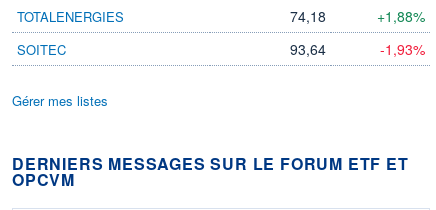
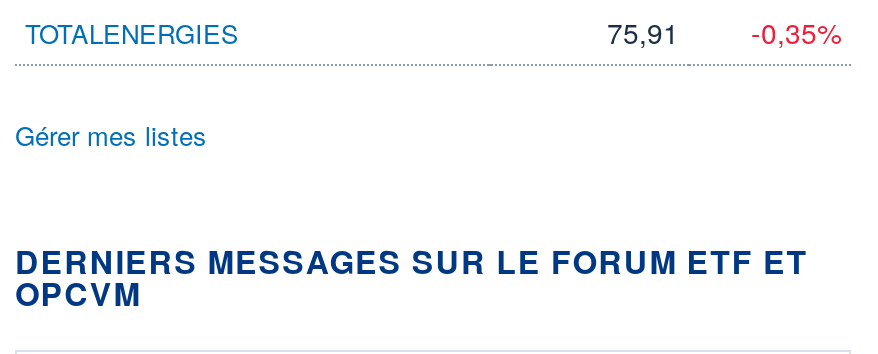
- 74,18
- +1,88%
- SOITEC
- 93,64
- -1,93%
+ 75,91
+ -0,35%
